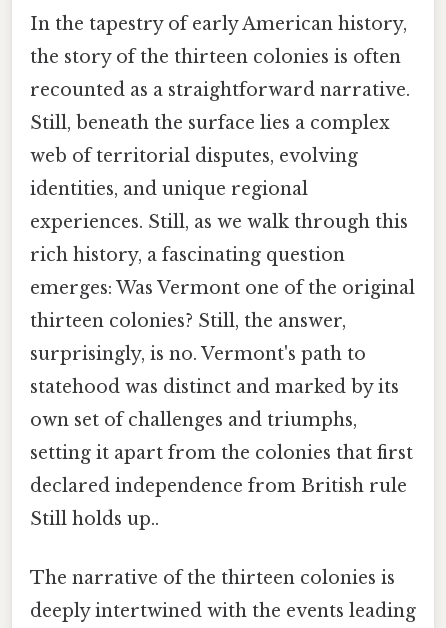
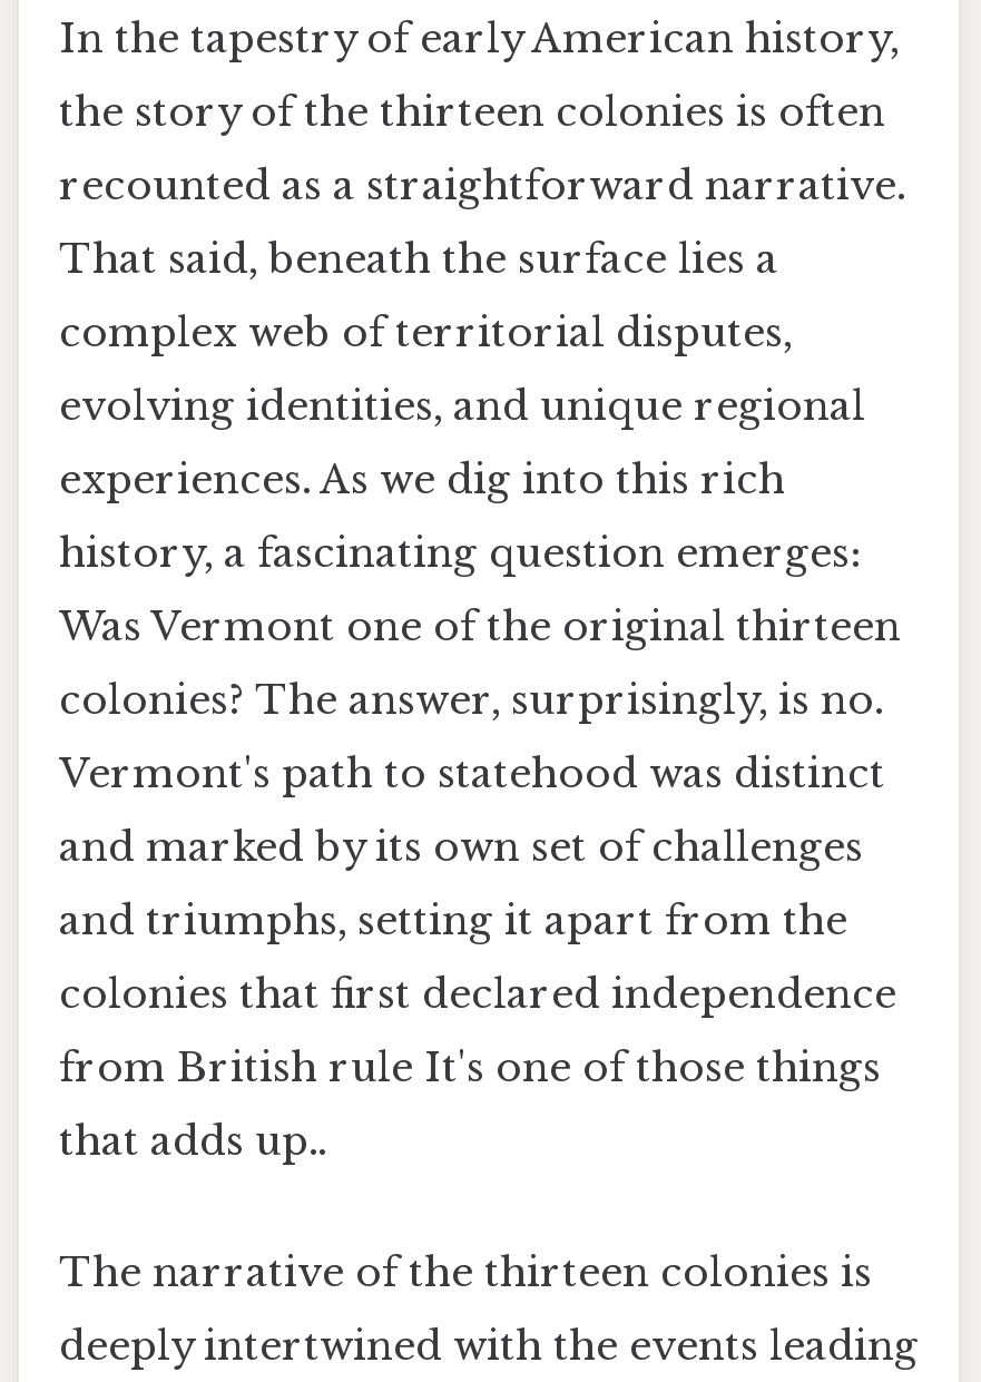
- Still, beneath the surface lies a complex
+ That said, beneath the surface lies a

- web of territorial disputes, evolving
+ complex web of territorial disputes,

- identities, and unique regional
+ evolving identities, and unique regional

- experiences. Still, as we walk through this
+ experiences. As we dig into this rich

- rich history, a fascinating question
+ history, a fascinating question emerges:

- emerges: Was Vermont one of the original
+ Was Vermont one of the original thirteen

- thirteen colonies? Still, the answer,
+ colonies? The answer, surprisingly, is no.

- surprisingly, is no. Vermont's path to
+ Vermont's path to statehood was distinct

- statehood was distinct and marked by its
+ and marked by its own set of challenges

- own set of challenges and triumphs,
+ and triumphs, setting it apart from the

- setting it apart from the colonies that first
+ colonies that first declared independence

- declared independence from British rule
+ from British rule It's one of those things

- Still holds up..
+ that adds up..
